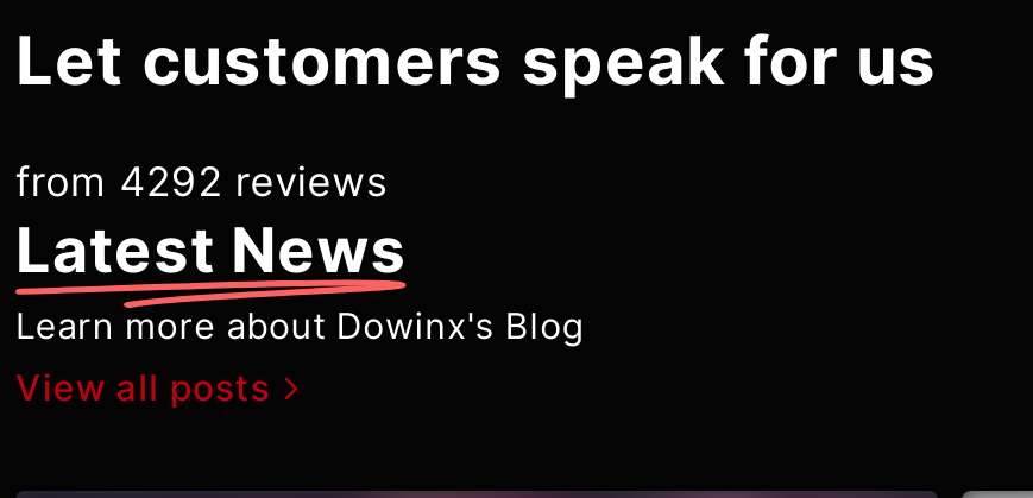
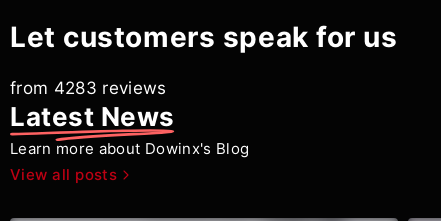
- from 4292 reviews
+ from 4283 reviews
